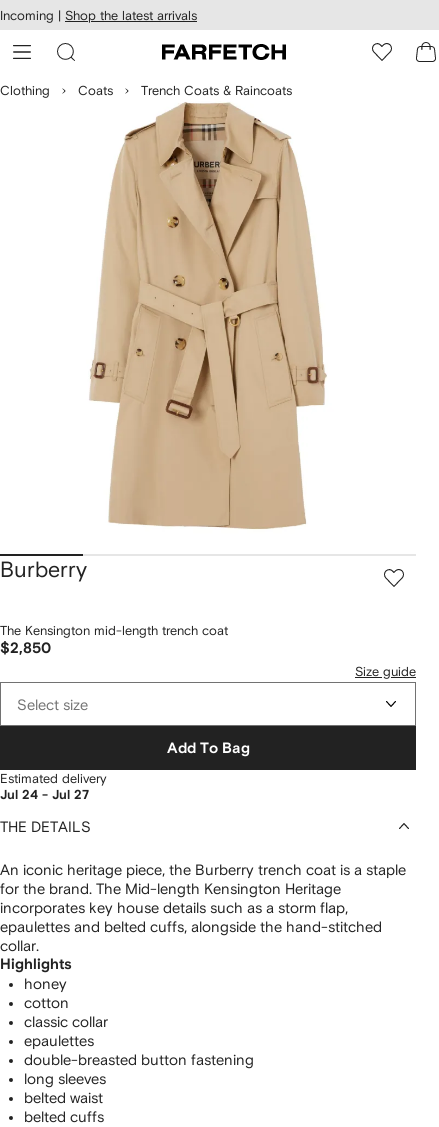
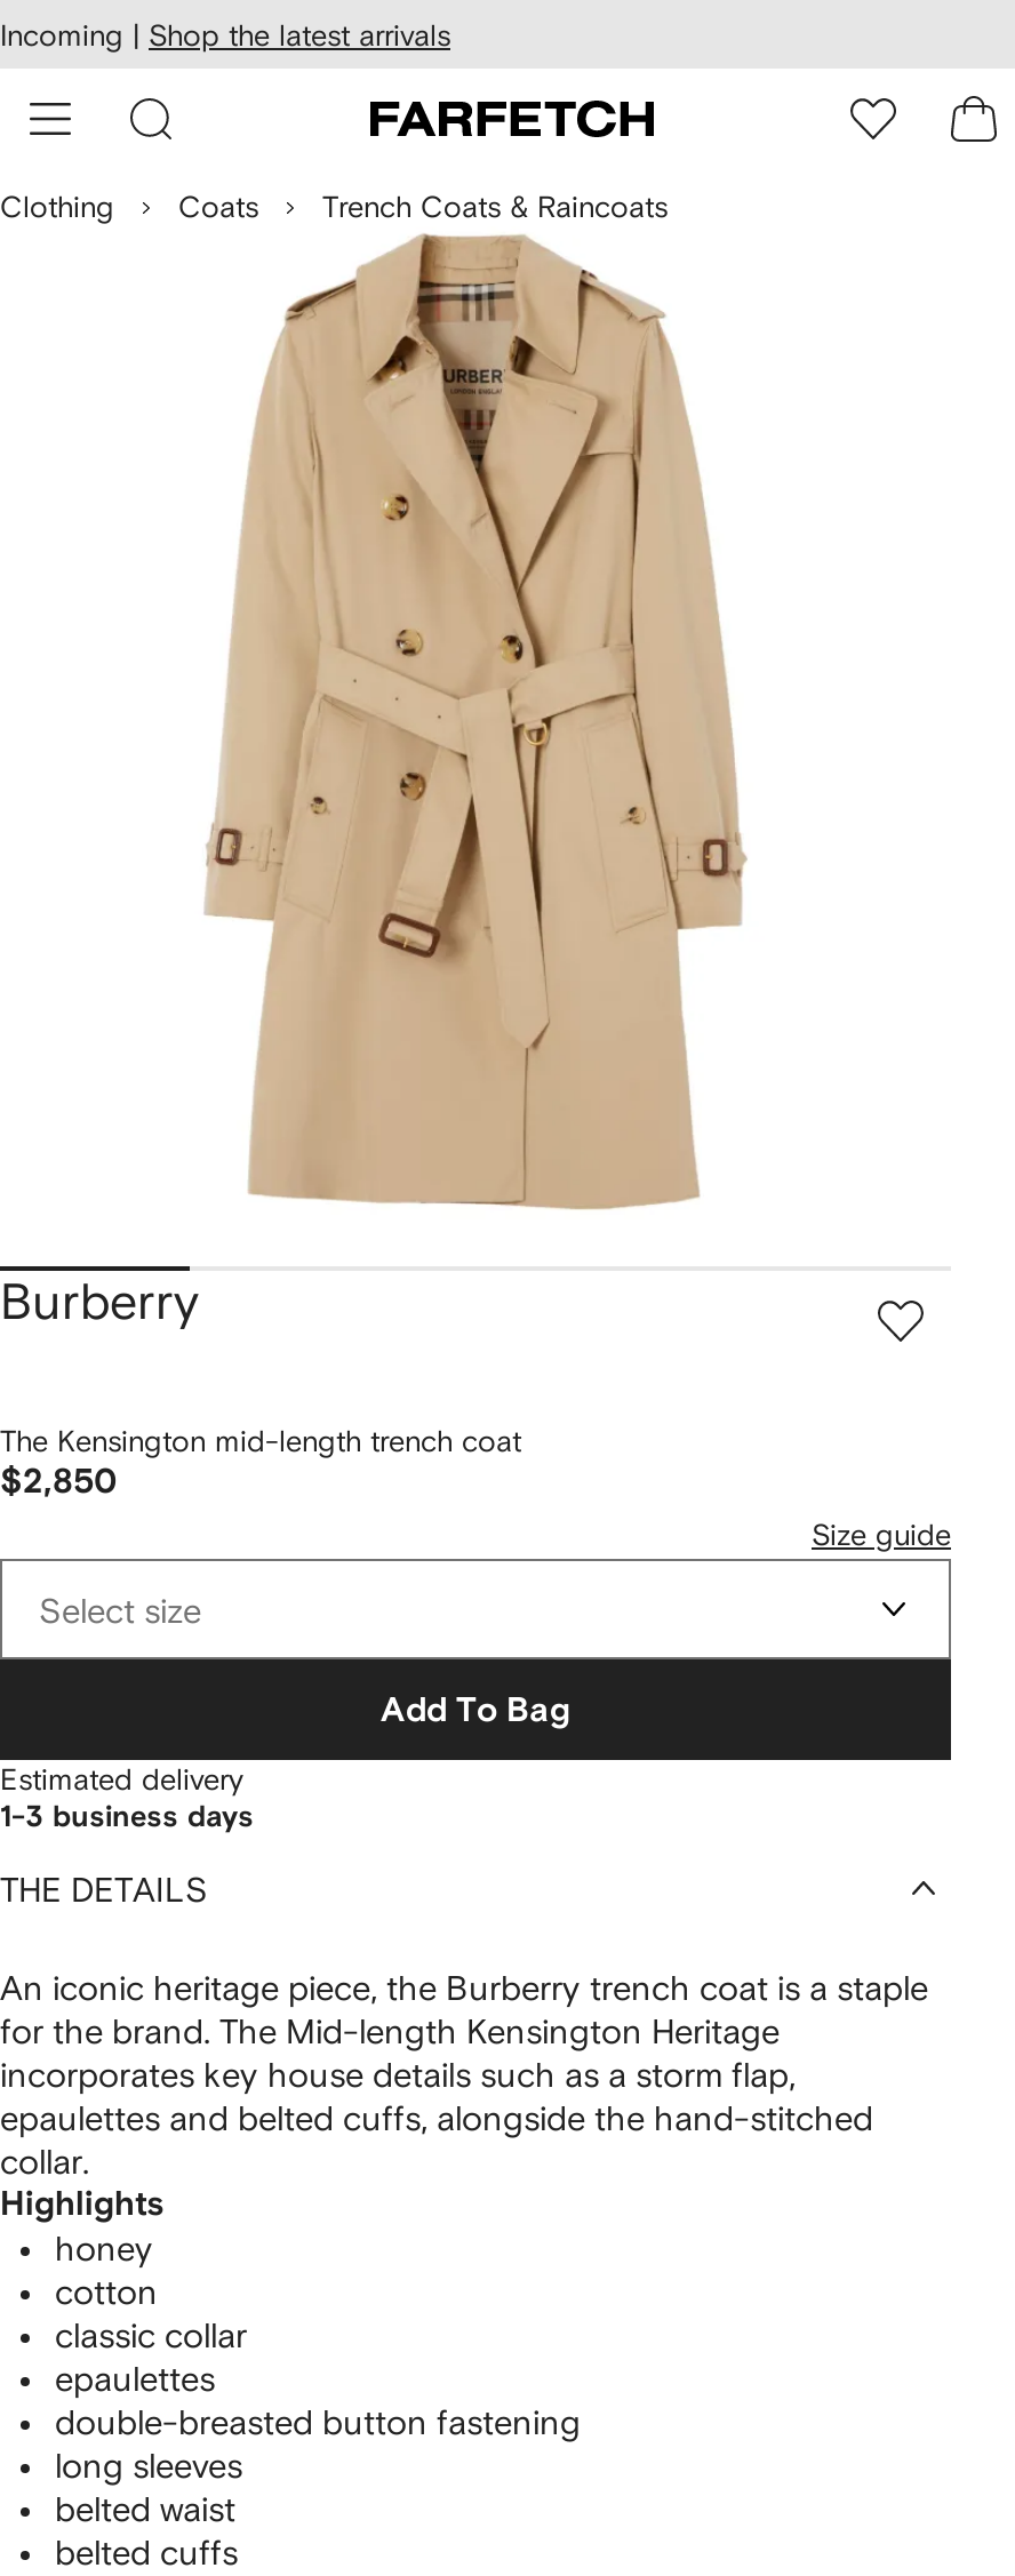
- Jul 24 - Jul 27
+ 1-3 business days
